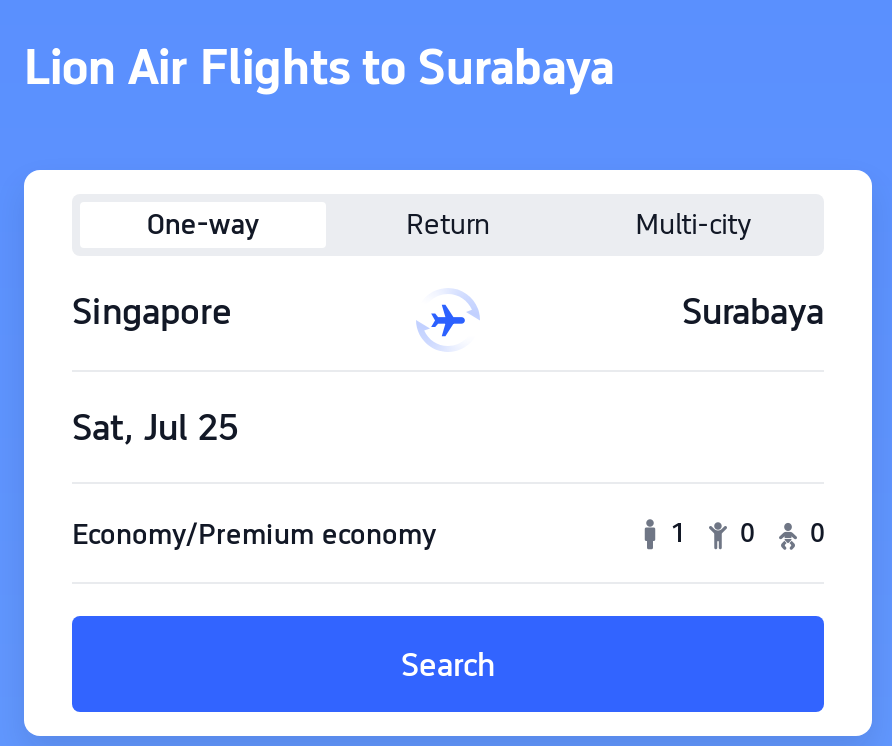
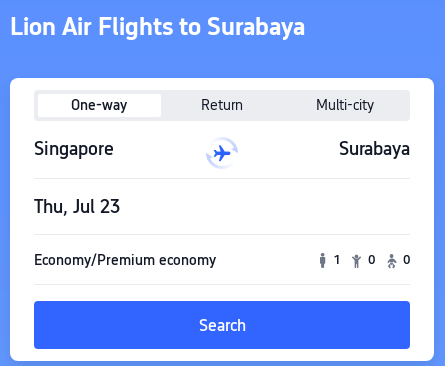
- Sat, Jul 25
+ Thu, Jul 23
